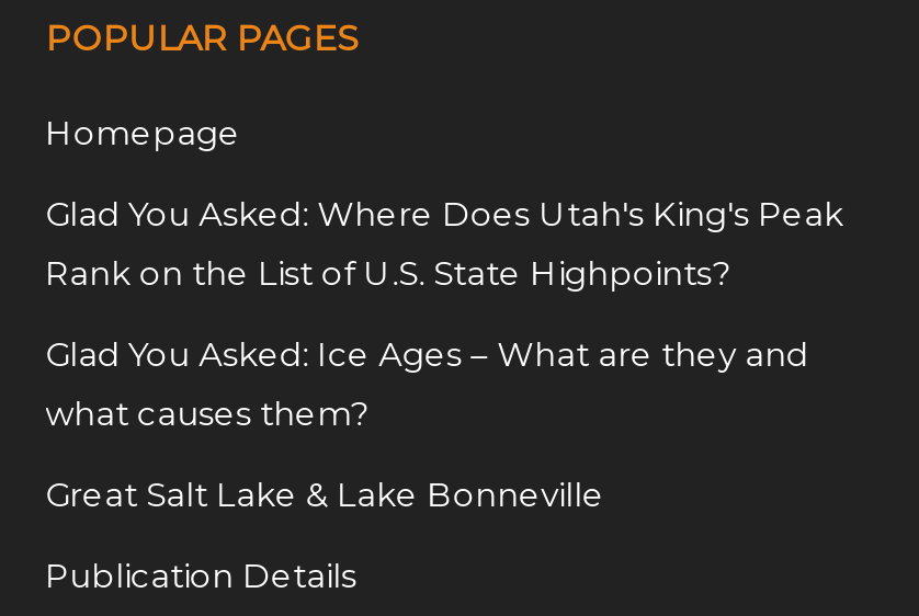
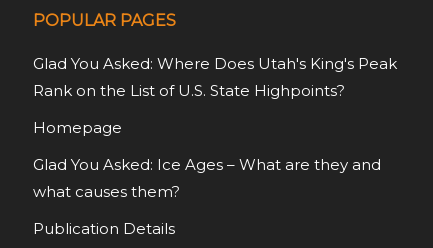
moved down: Homepage

- Great Salt Lake & Lake Bonneville
